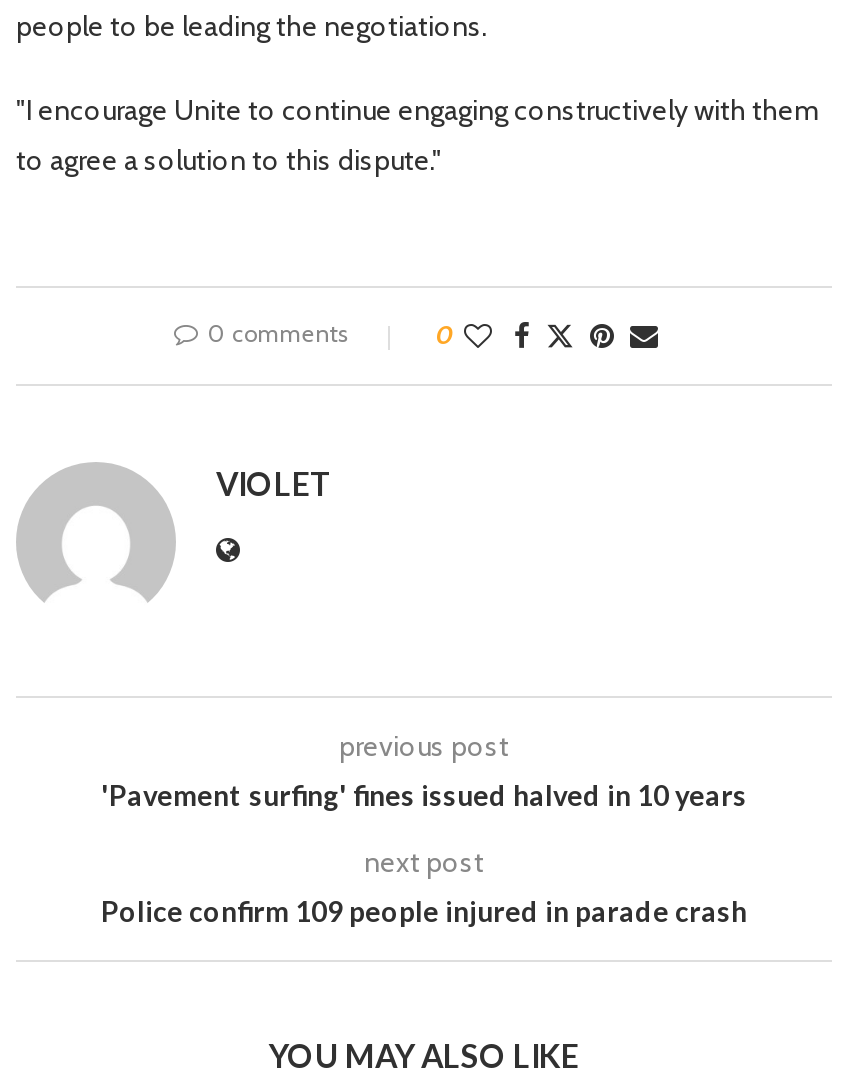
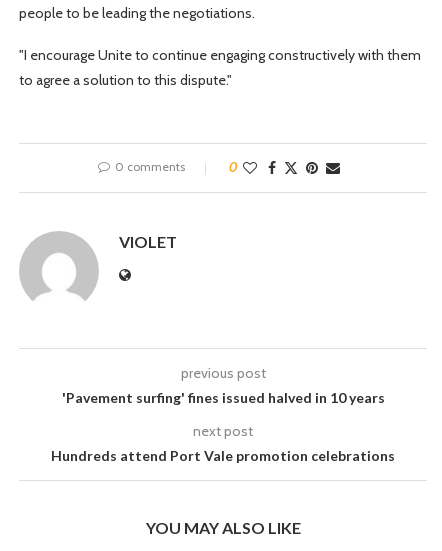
- Police confirm 109 people injured in parade crash
+ Hundreds attend Port Vale promotion celebrations
